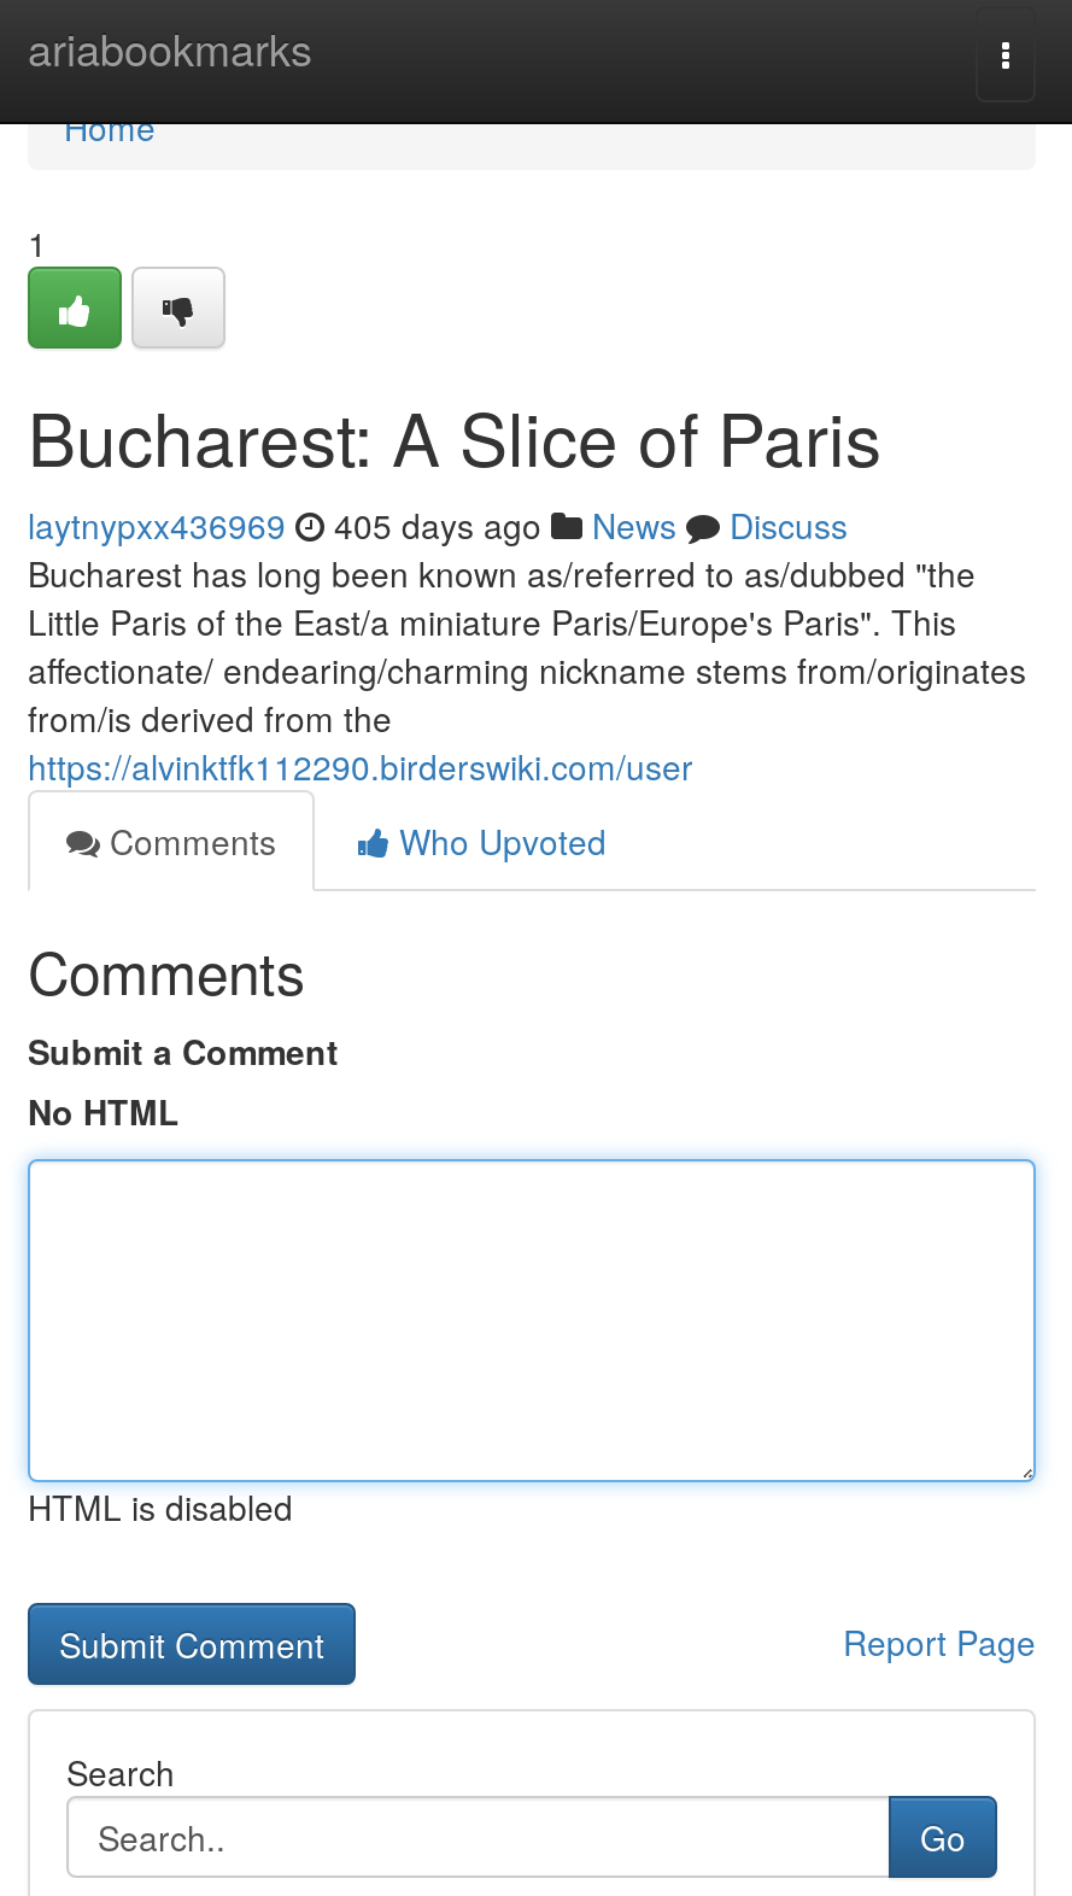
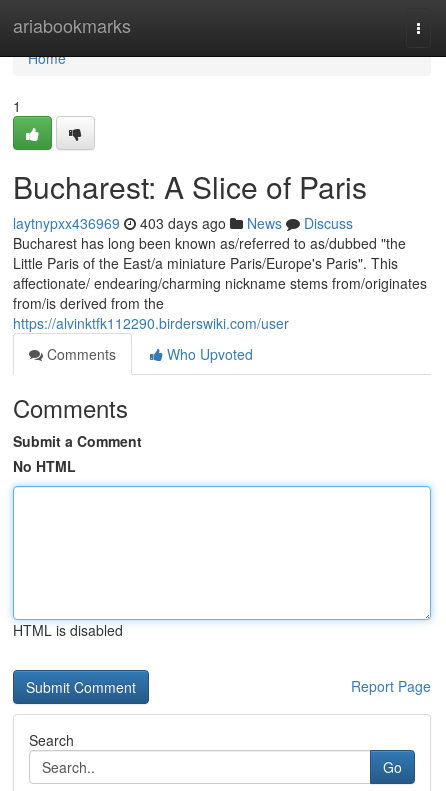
- laytnypxx436969 405 days ago News Discuss
+ laytnypxx436969 403 days ago News Discuss
